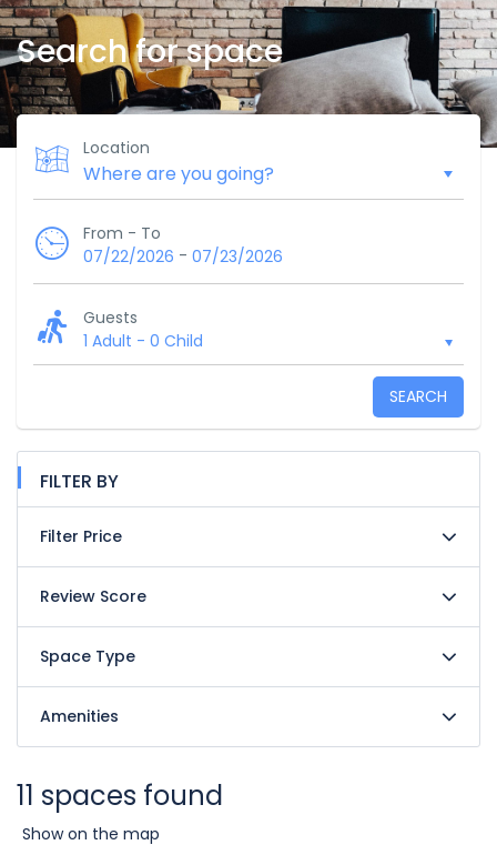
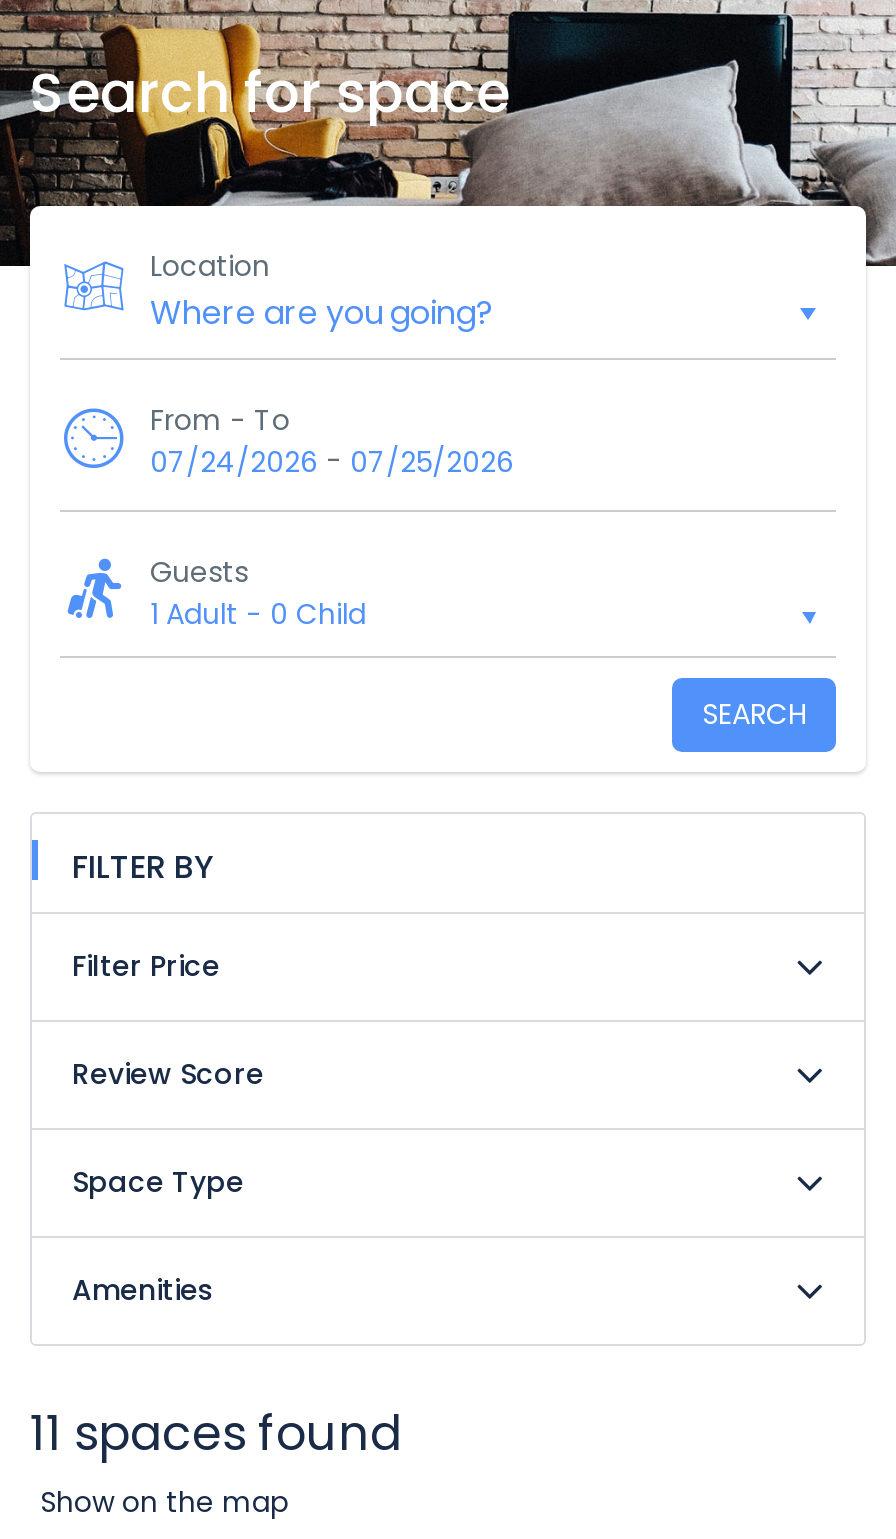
- 07/22/2026 - 07/23/2026
+ 07/24/2026 - 07/25/2026
